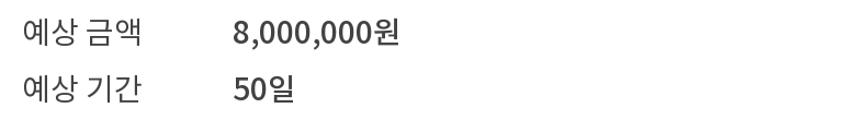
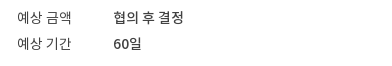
- 8,000,000원
+ 협의 후 결정

- 50일
+ 60일
